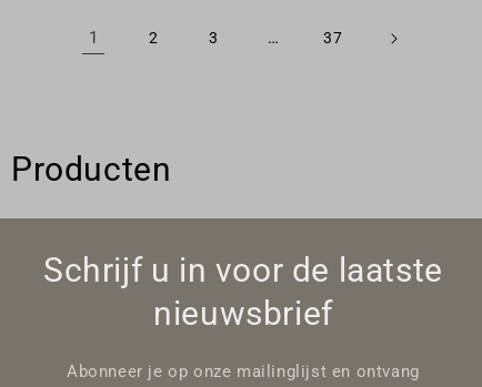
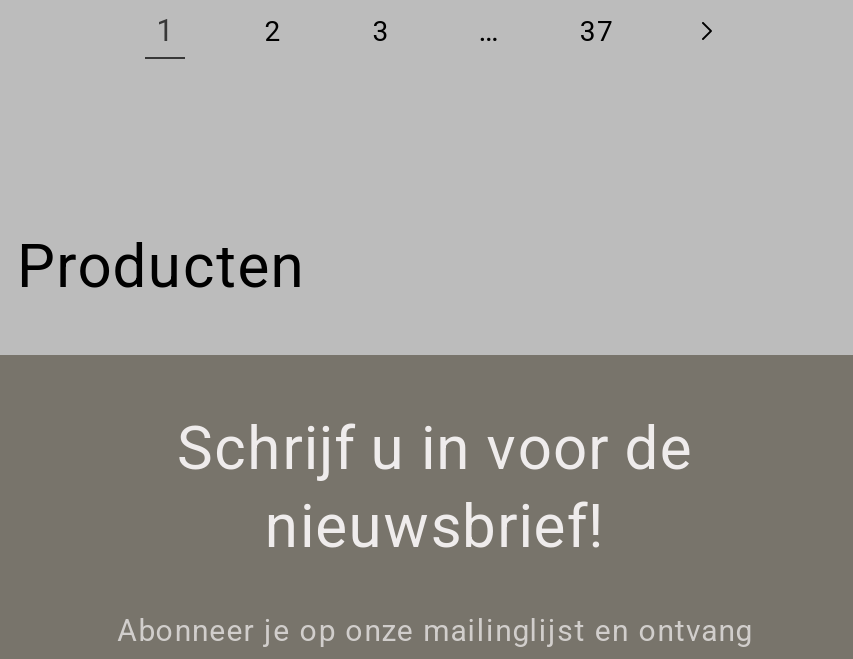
- Schrijf u in voor de laatste
- nieuwsbrief
+ Schrijf u in voor de
+ nieuwsbrief!
